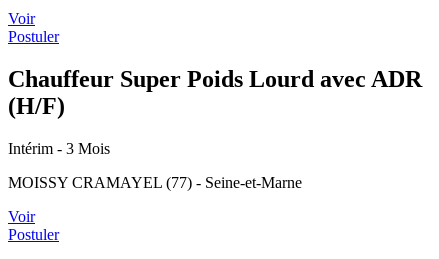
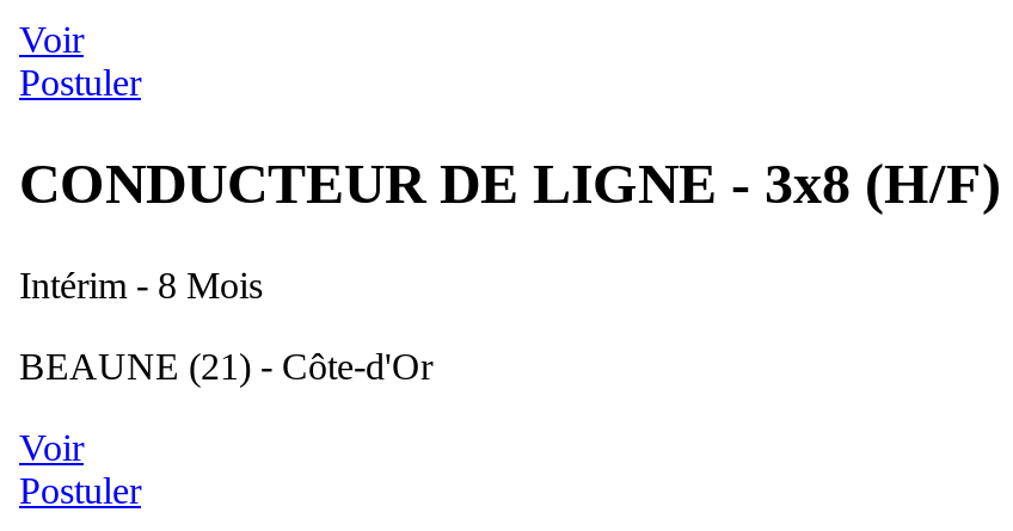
- Chauffeur Super Poids Lourd avec ADR
- (H/F)
+ CONDUCTEUR DE LIGNE - 3x8 (H/F)

- Intérim - 3 Mois
+ Intérim - 8 Mois

- MOISSY CRAMAYEL (77) - Seine-et-Marne
+ BEAUNE (21) - Côte-d'Or
